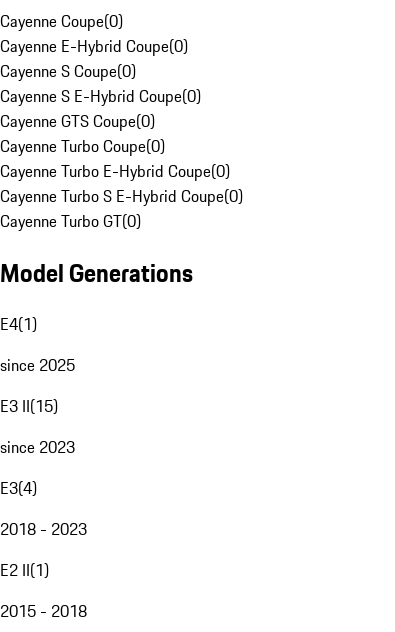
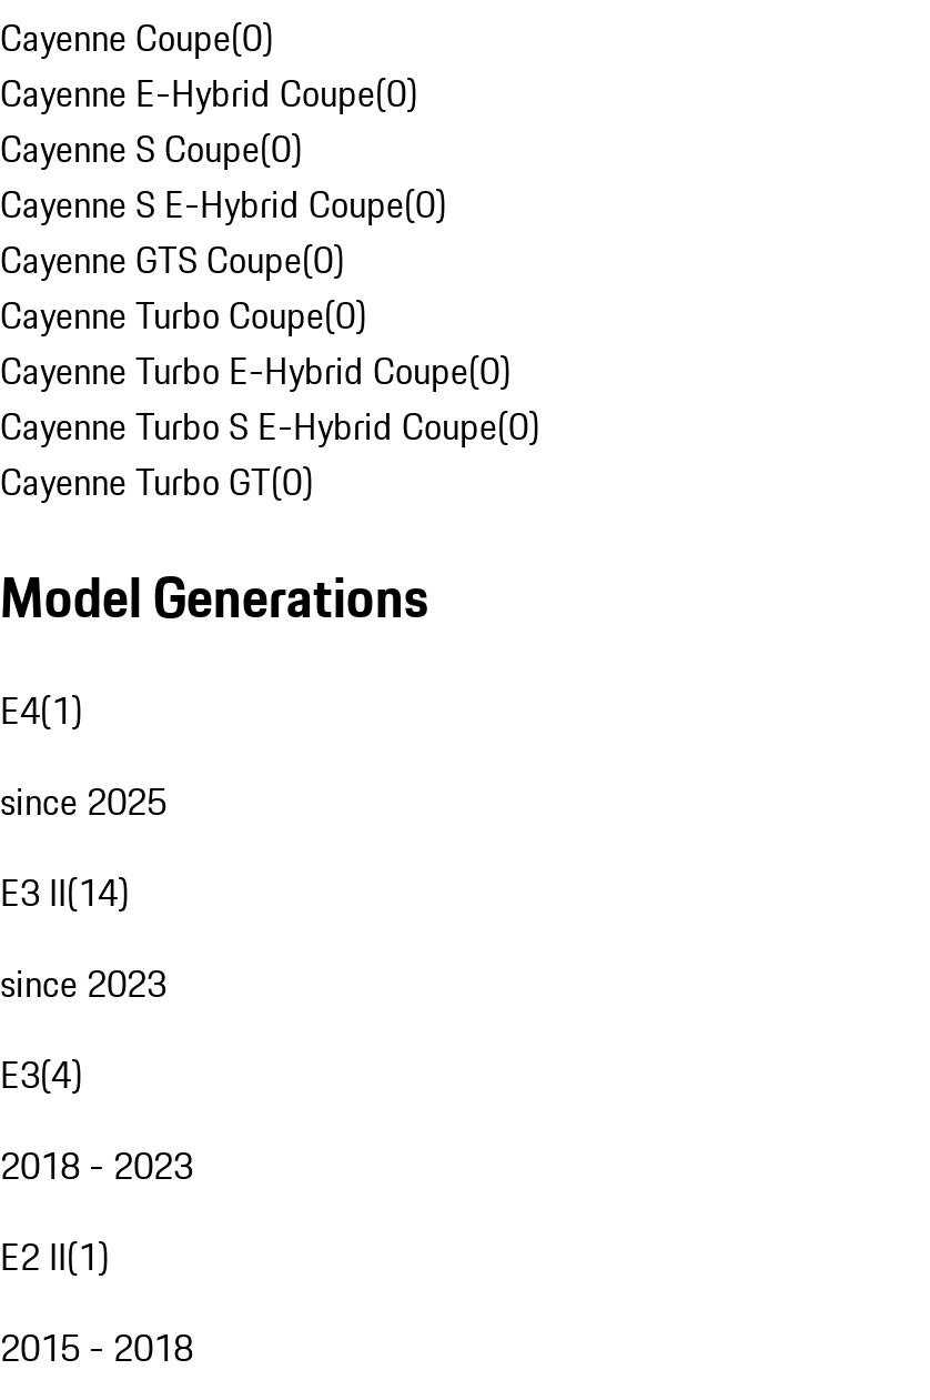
- E3 II(15)
+ E3 II(14)
